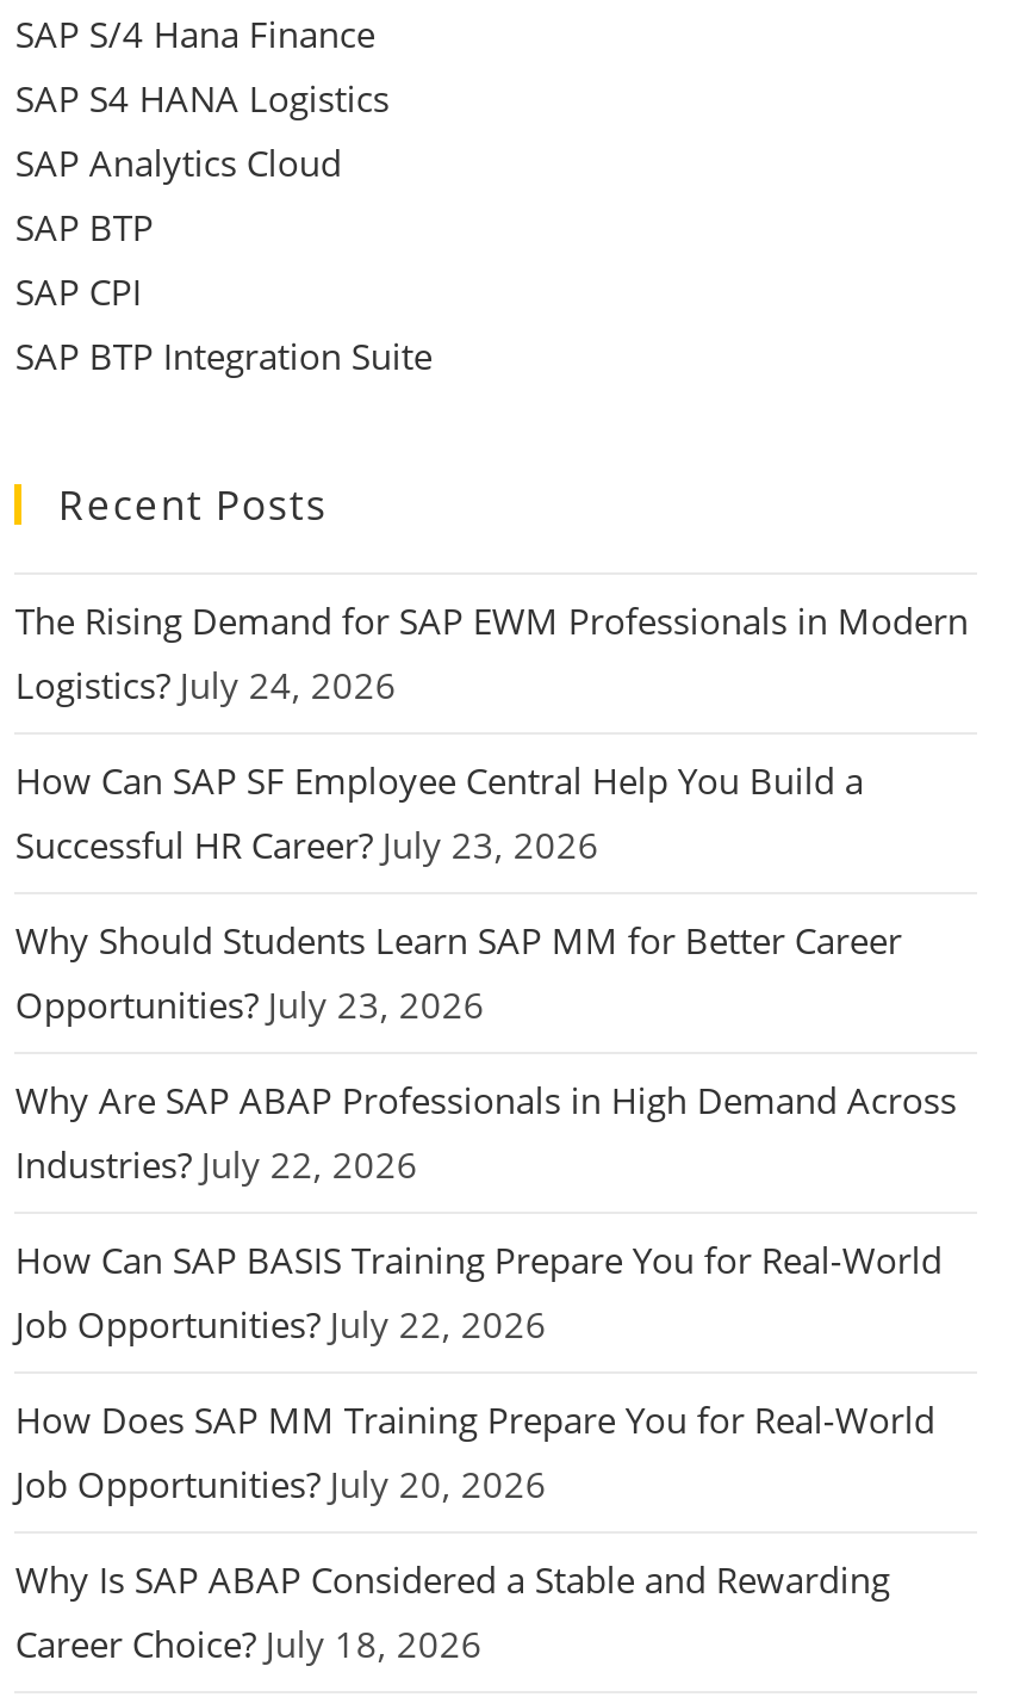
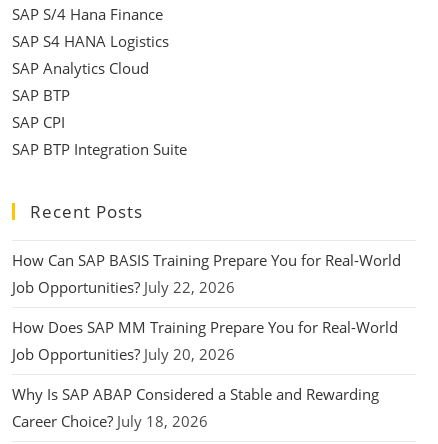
- The Rising Demand for SAP EWM Professionals in Modern
- Logistics? July 24, 2026
- How Can SAP SF Employee Central Help You Build a
- Successful HR Career? July 23, 2026
- Why Should Students Learn SAP MM for Better Career
- Opportunities? July 23, 2026
- Why Are SAP ABAP Professionals in High Demand Across
- Industries? July 22, 2026
